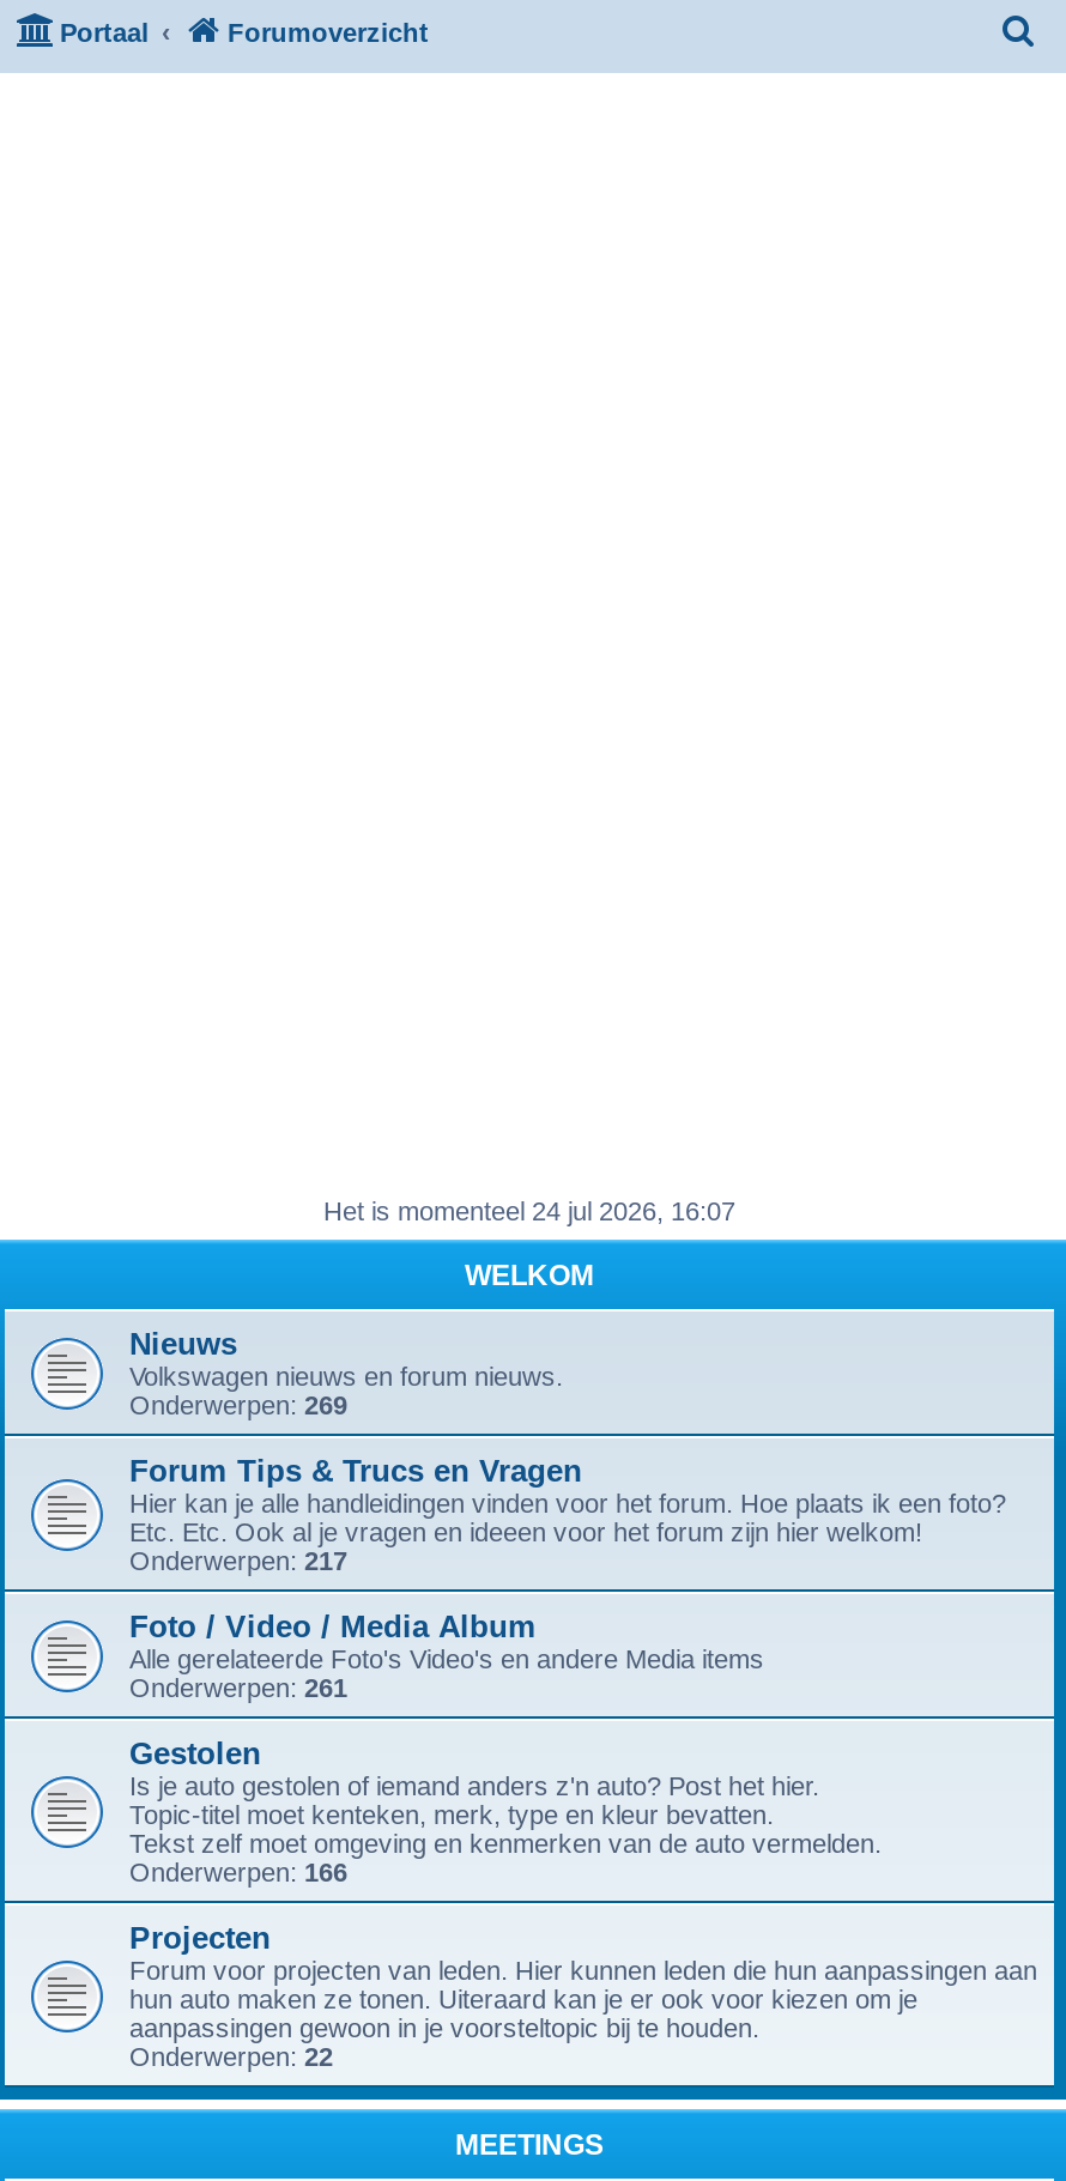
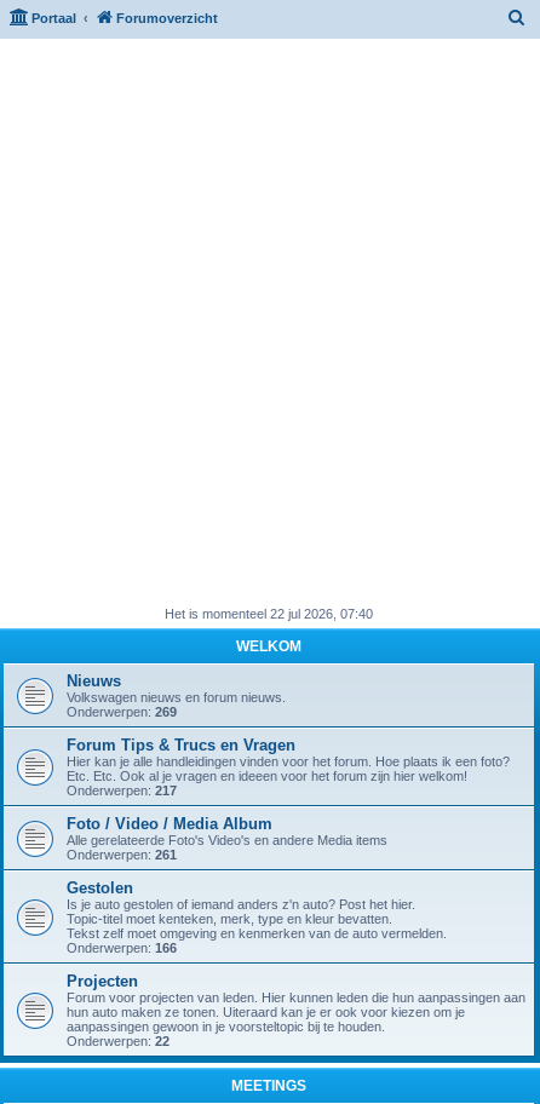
- Het is momenteel 24 jul 2026, 16:07
+ Het is momenteel 22 jul 2026, 07:40
